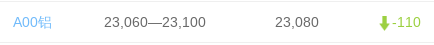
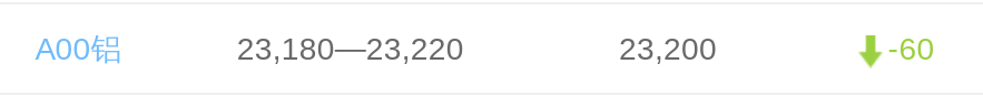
- 23,060—23,100
+ 23,180—23,220

- 23,080
+ 23,200

- -110
+ -60
